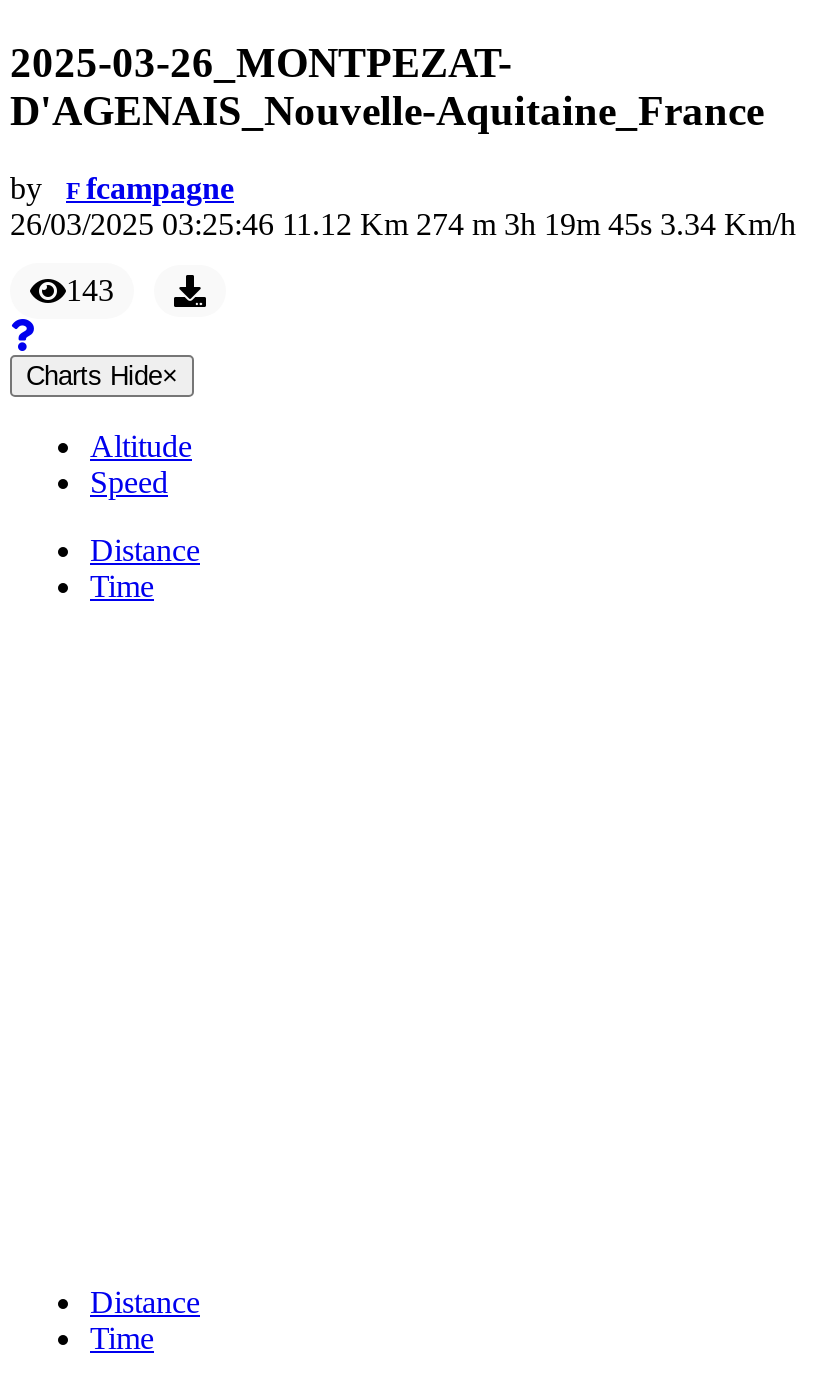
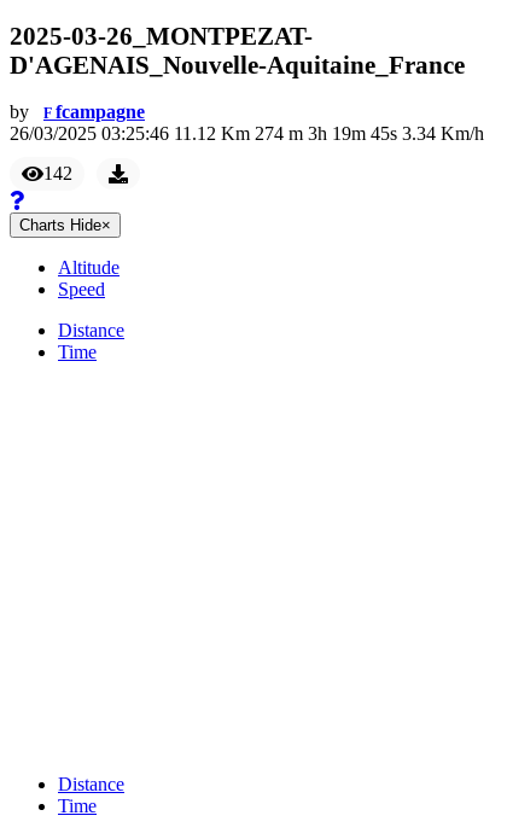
- 143
+ 142
